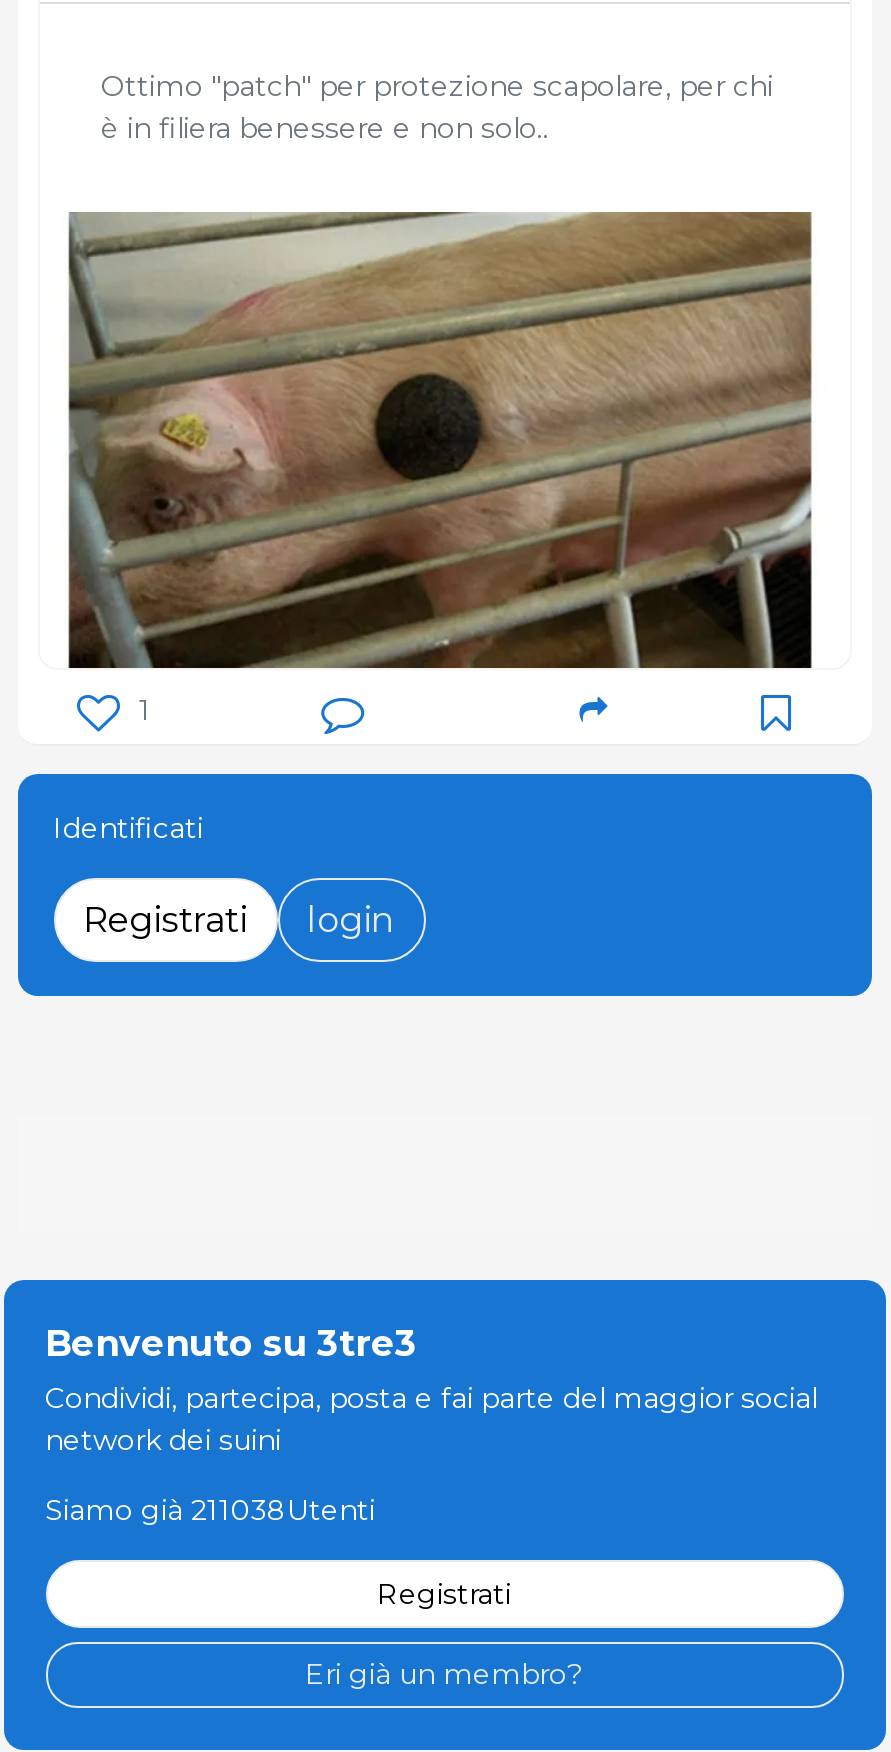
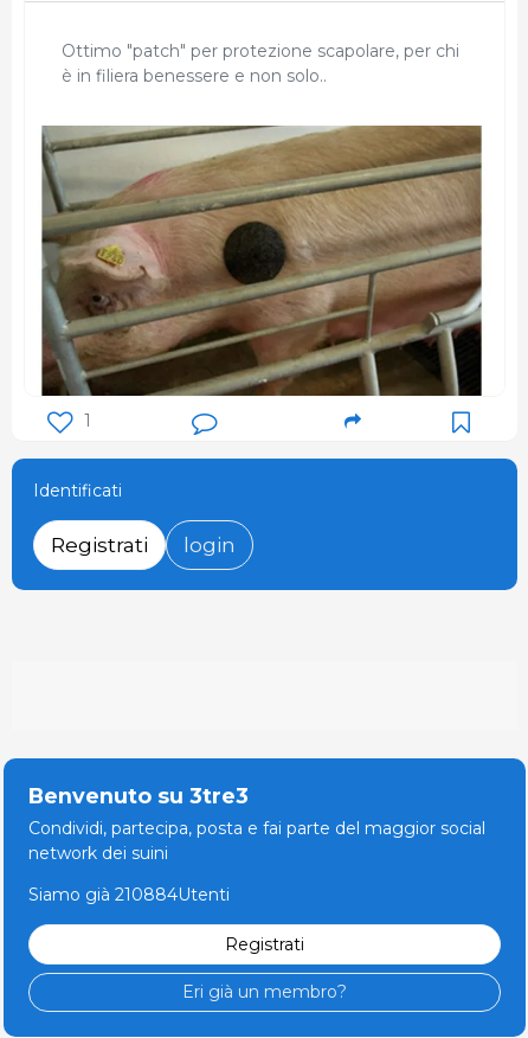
- Siamo già 211038Utenti
+ Siamo già 210884Utenti
